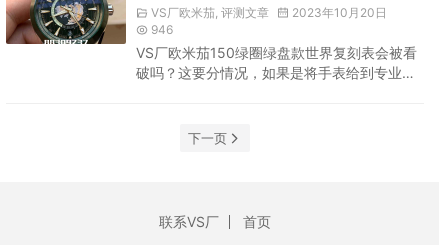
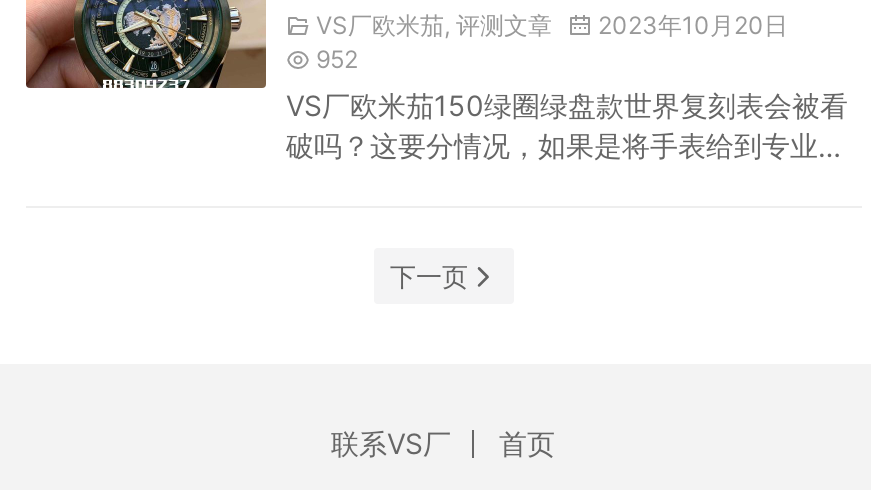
- 946
+ 952
